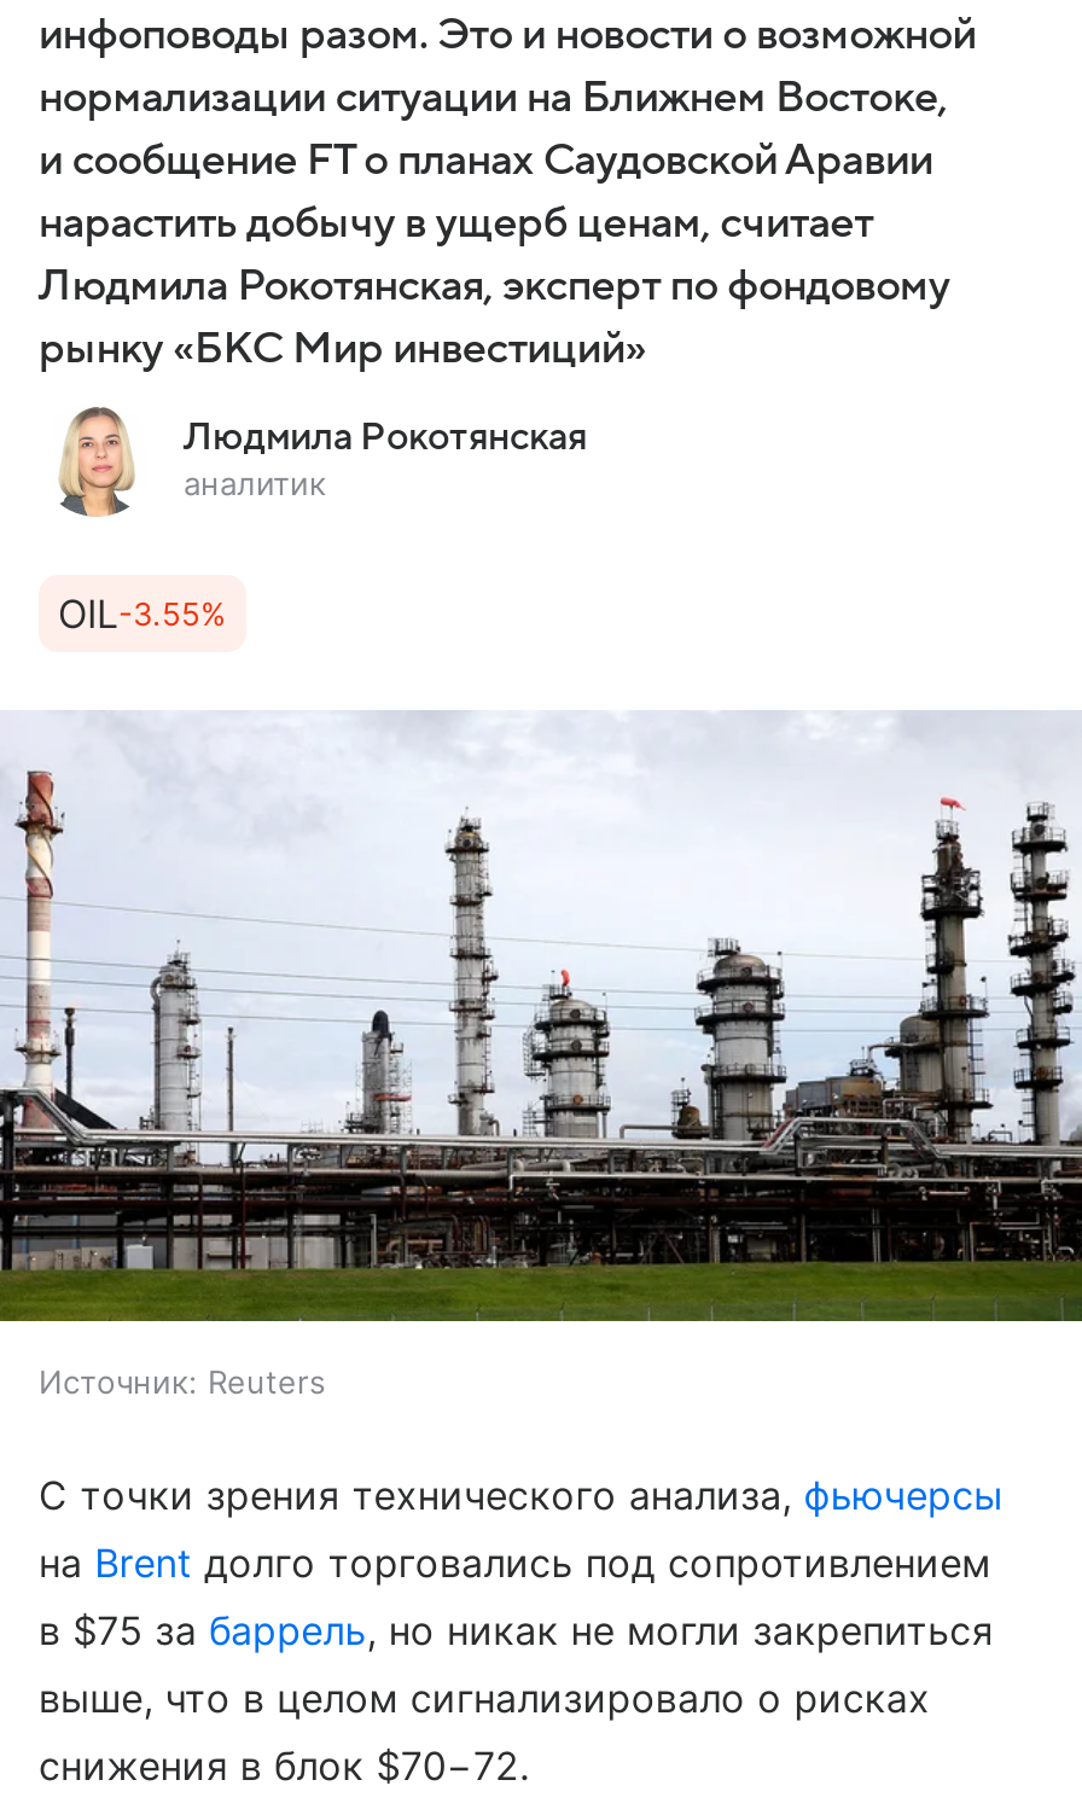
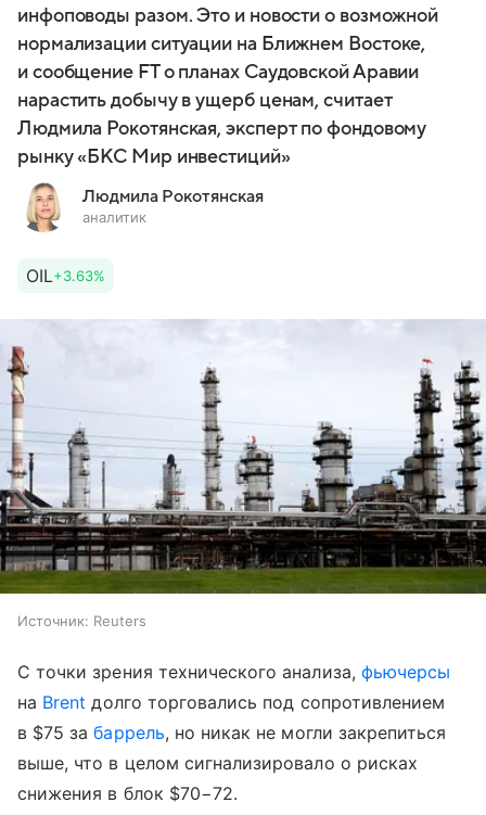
- OIL-3.55%
+ OIL+3.63%
